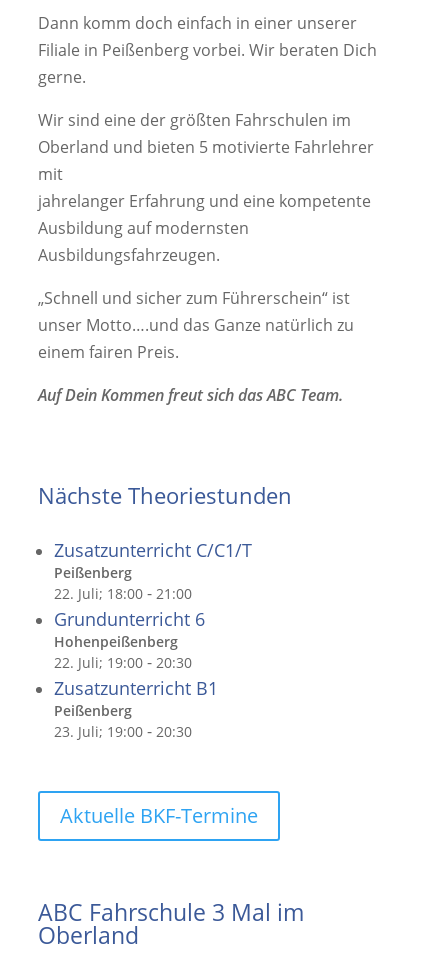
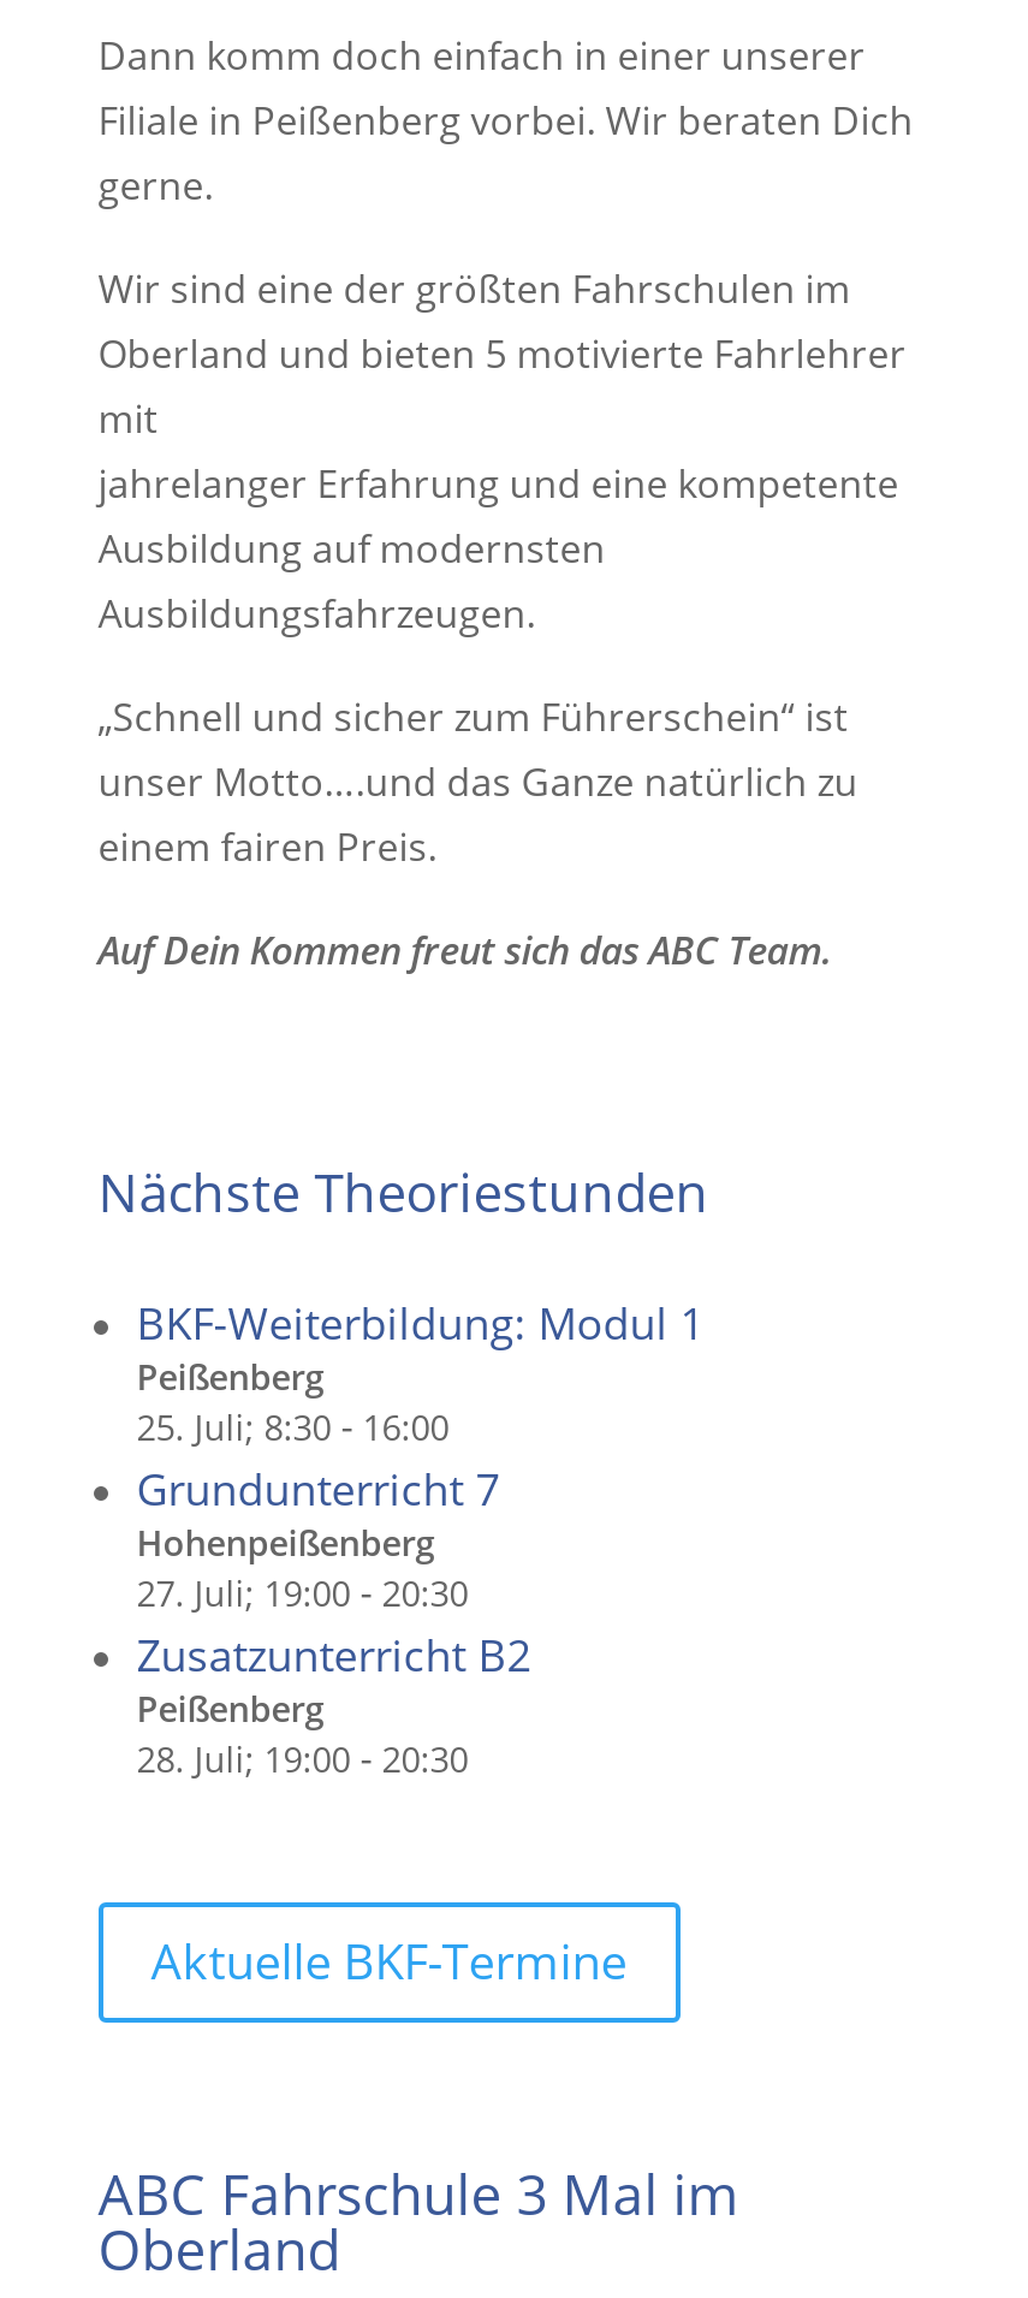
- Zusatzunterricht C/C1/T
+ BKF-Weiterbildung: Modul 1

- 22. Juli; 18:00 - 21:00
+ 25. Juli; 8:30 - 16:00

- Grundunterricht 6
+ Grundunterricht 7

- 22. Juli; 19:00 - 20:30
+ 27. Juli; 19:00 - 20:30

- Zusatzunterricht B1
+ Zusatzunterricht B2

- 23. Juli; 19:00 - 20:30
+ 28. Juli; 19:00 - 20:30
